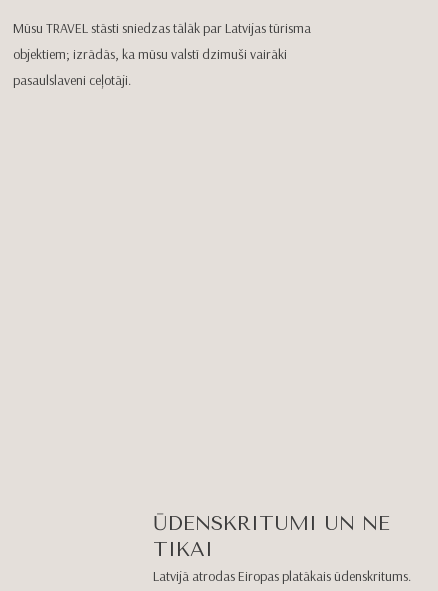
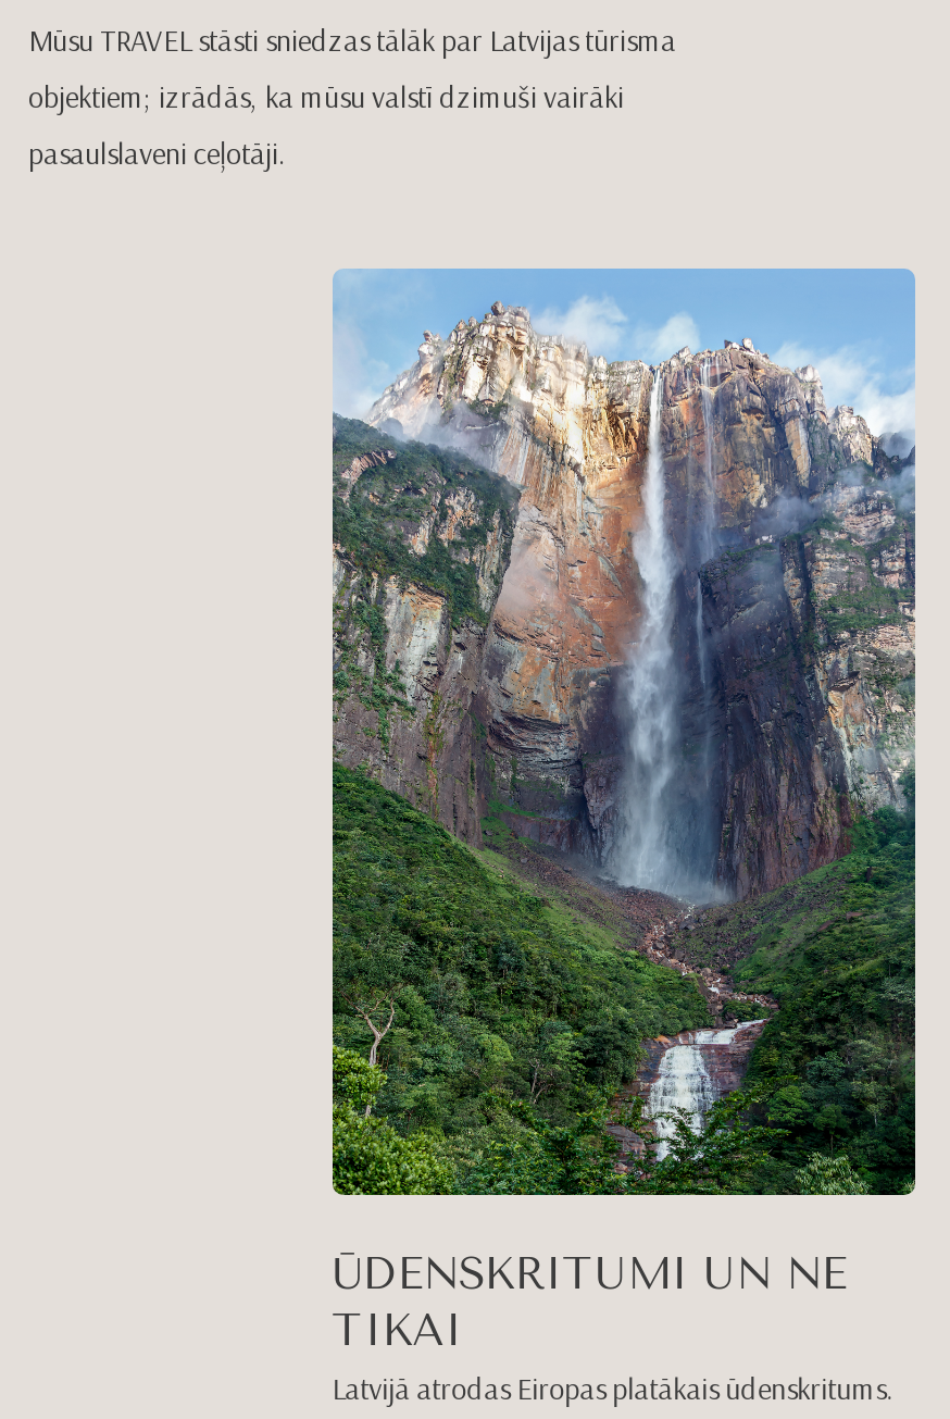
+ [image]
